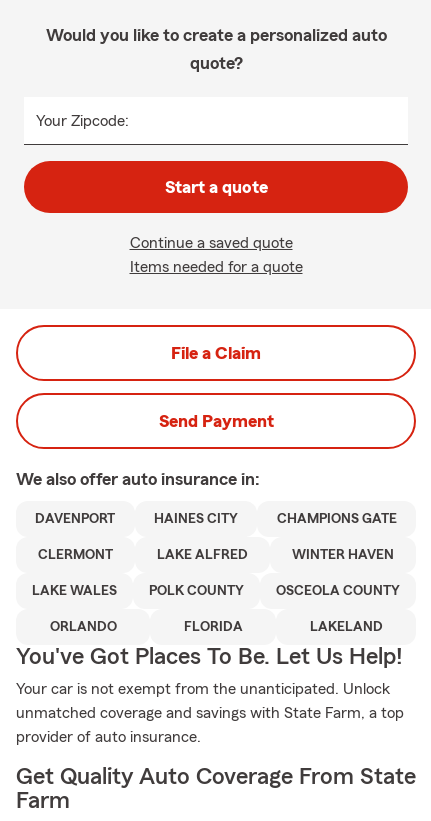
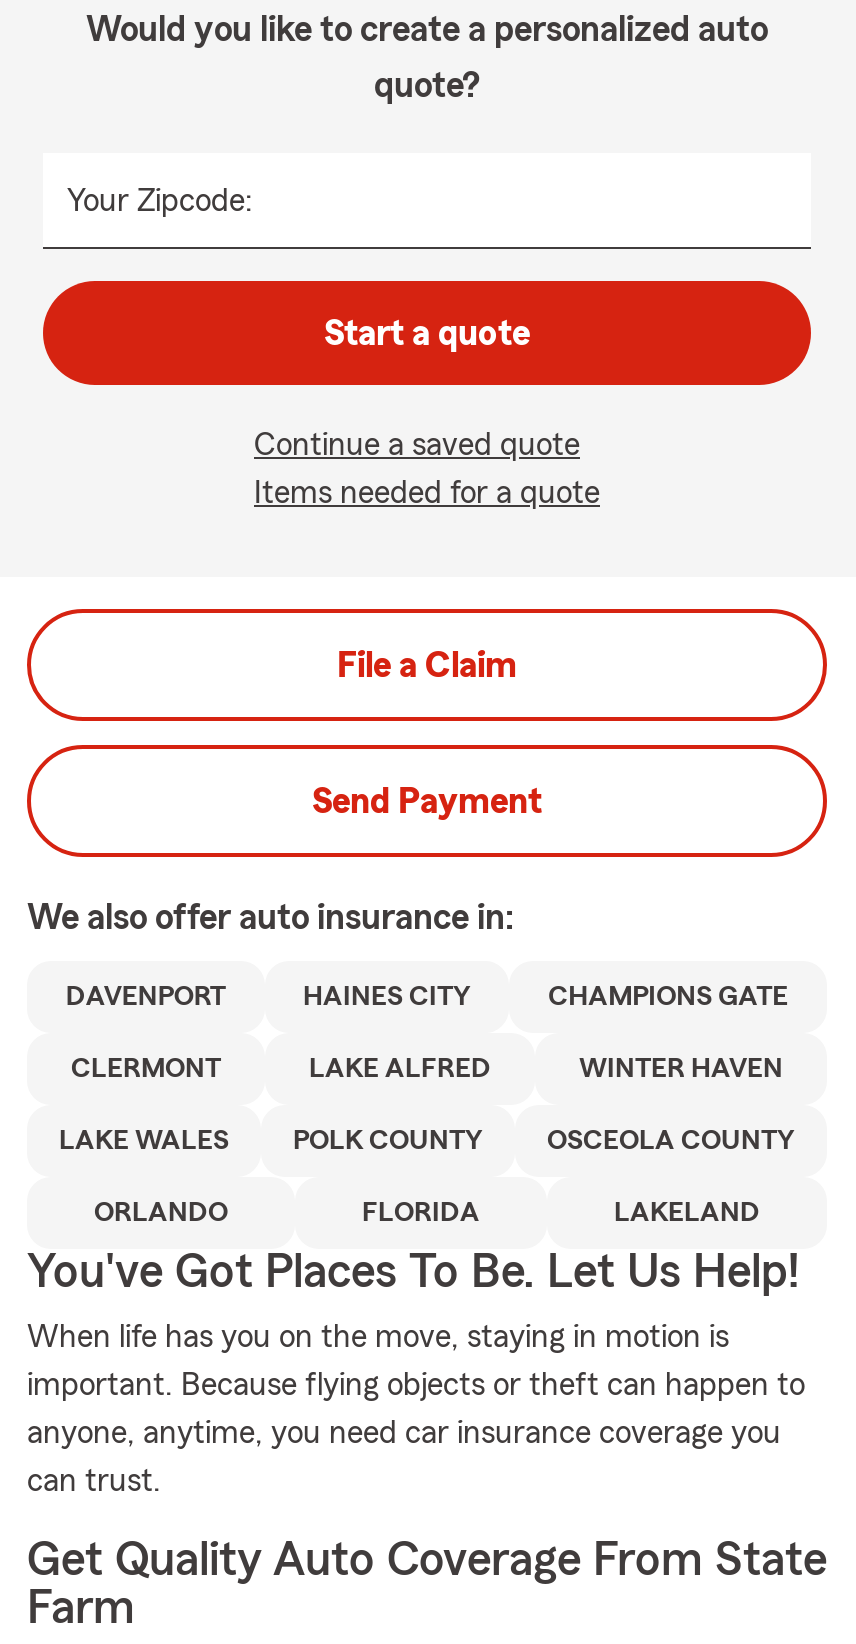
- Your car is not exempt from the unanticipated. Unlock
- unmatched coverage and savings with State Farm, a top
- provider of auto insurance.
+ When life has you on the move, staying in motion is
+ important. Because flying objects or theft can happen to
+ anyone, anytime, you need car insurance coverage you
+ can trust.
